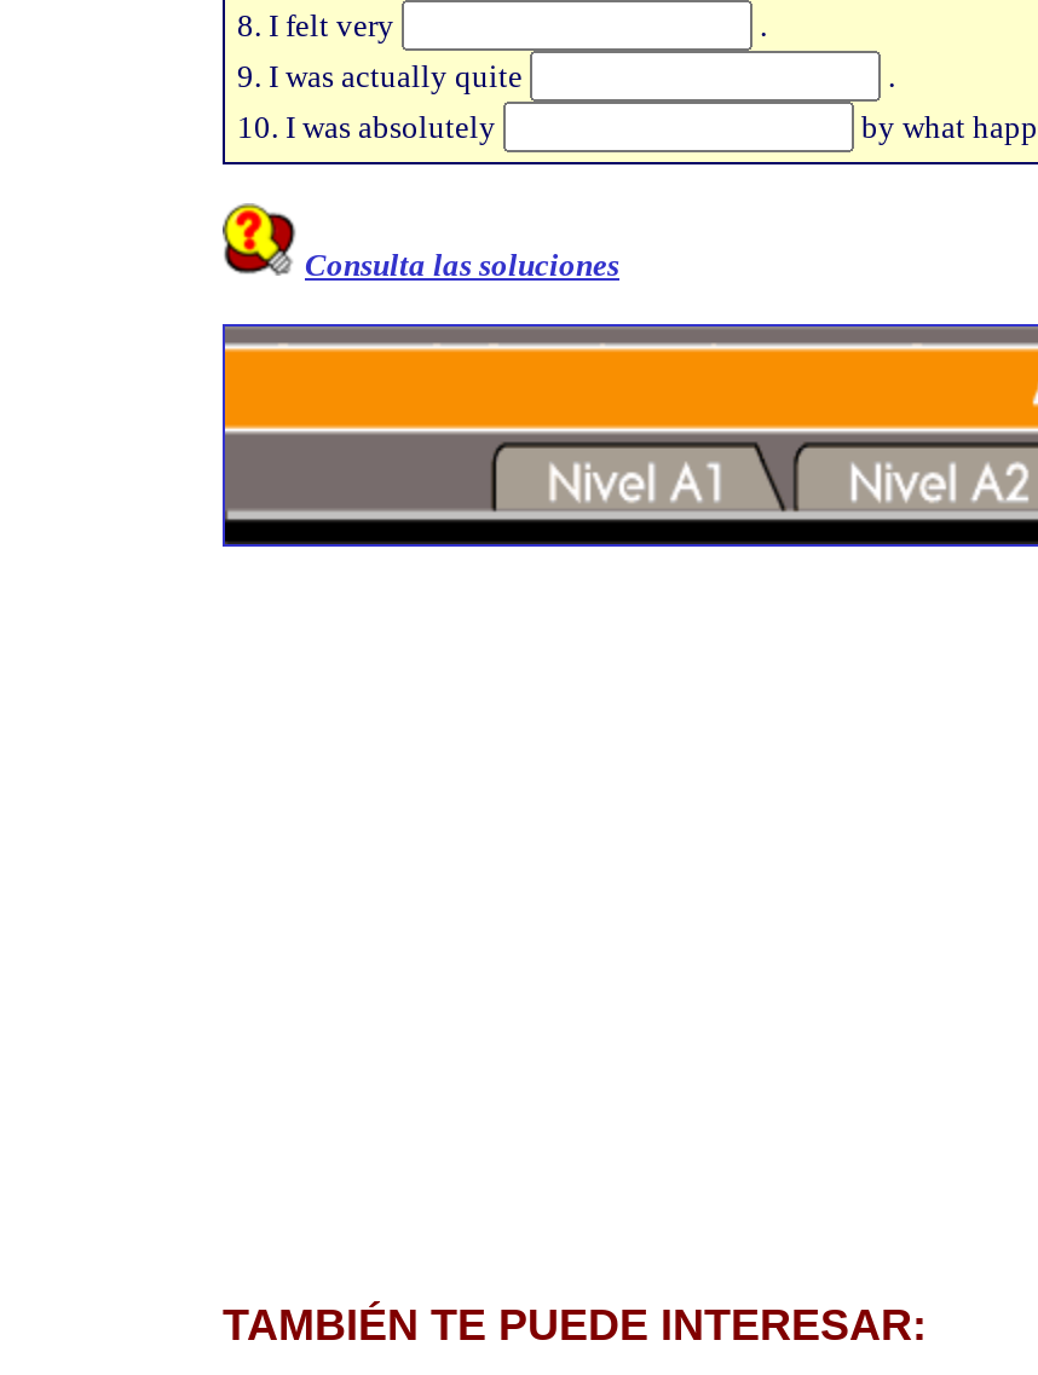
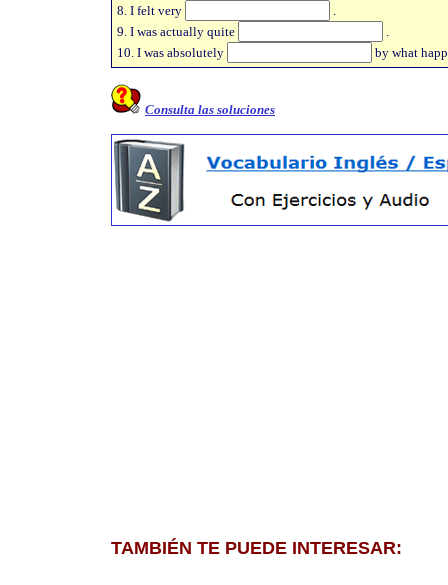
- [image]
+ [image]
